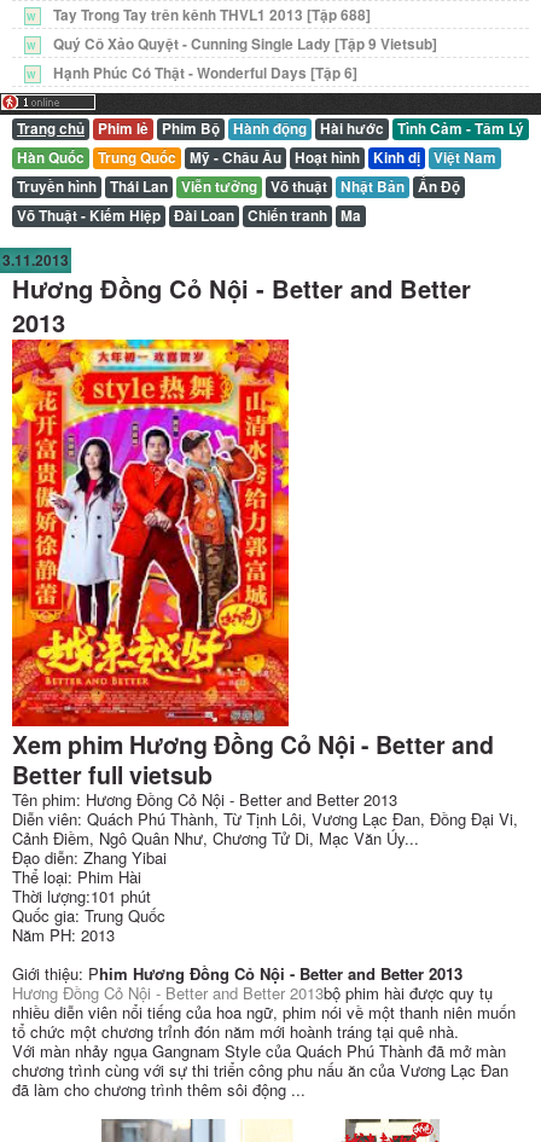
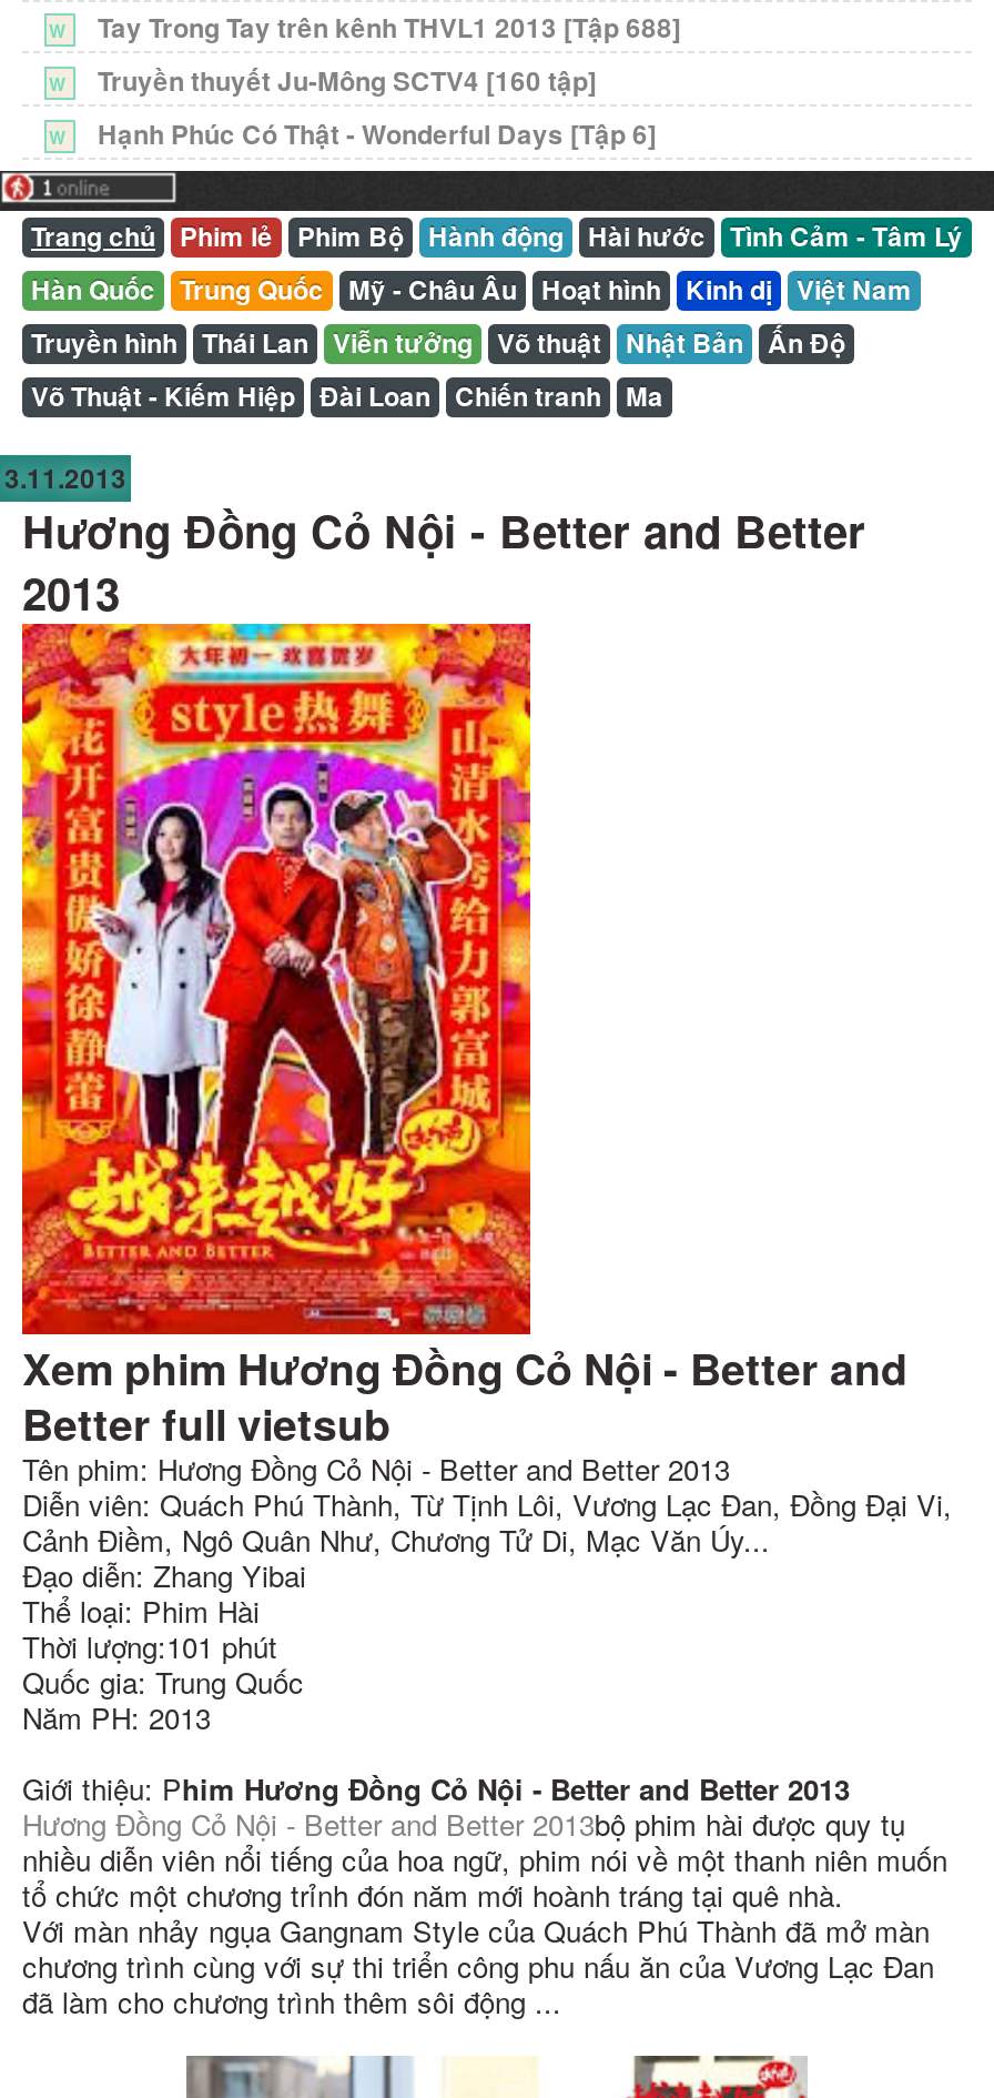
- Quý Cô Xảo Quyệt - Cunning Single Lady [Tập 9 Vietsub]
+ Truyền thuyết Ju-Mông SCTV4 [160 tập]
